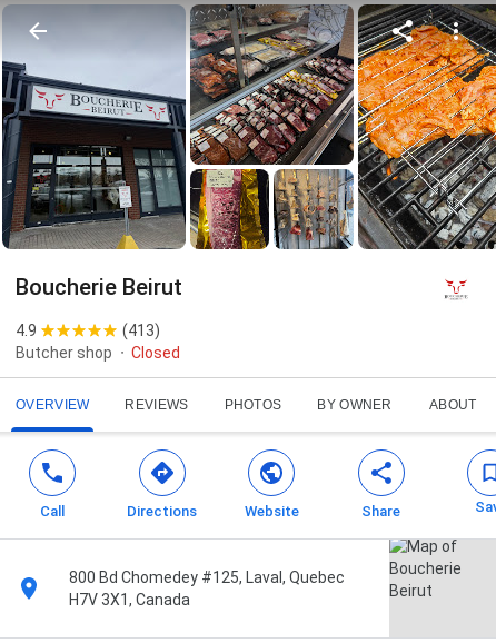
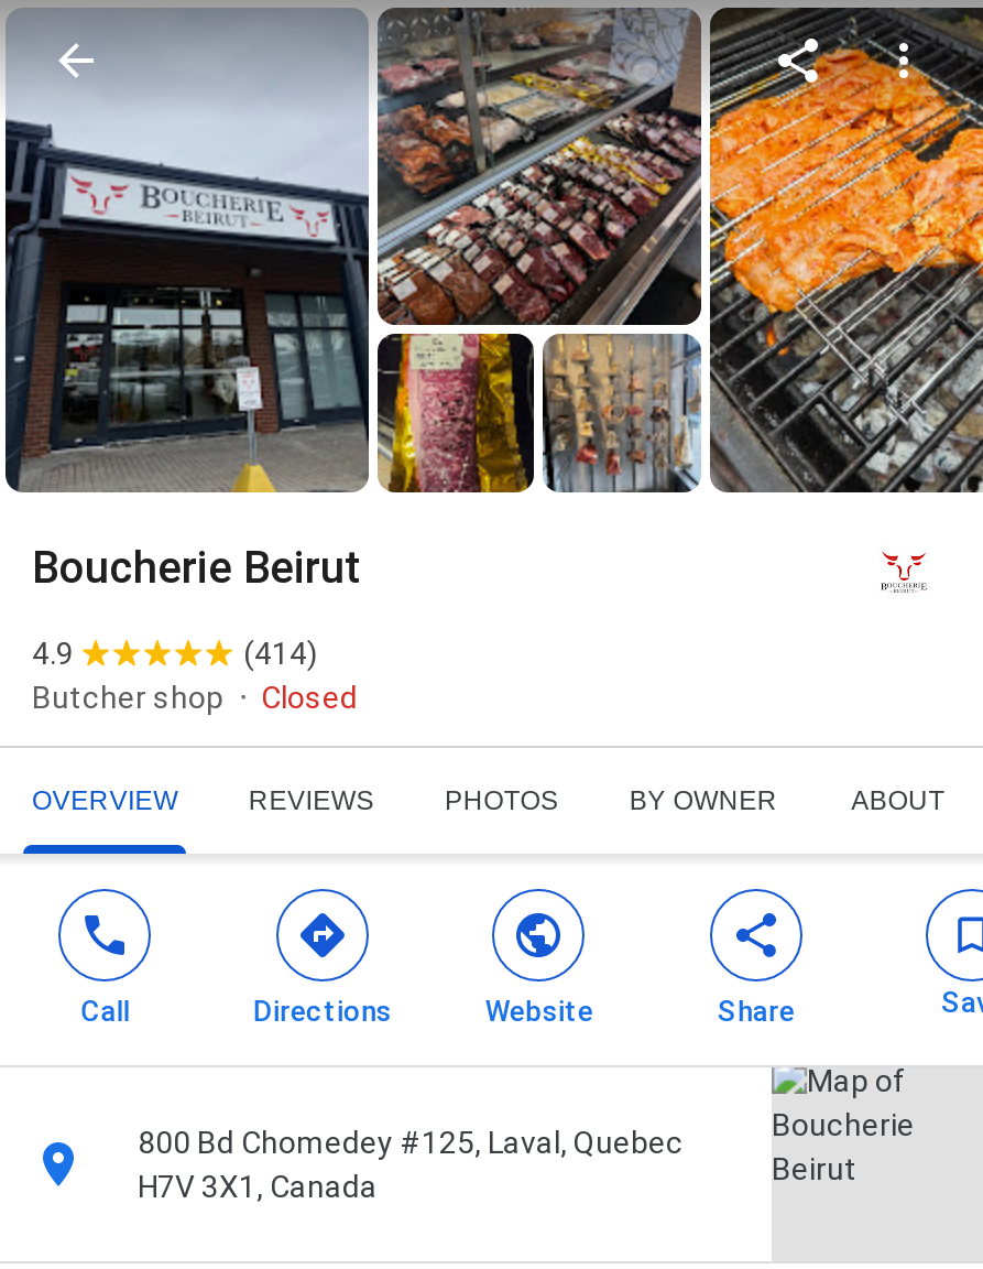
- (413)
+ (414)
